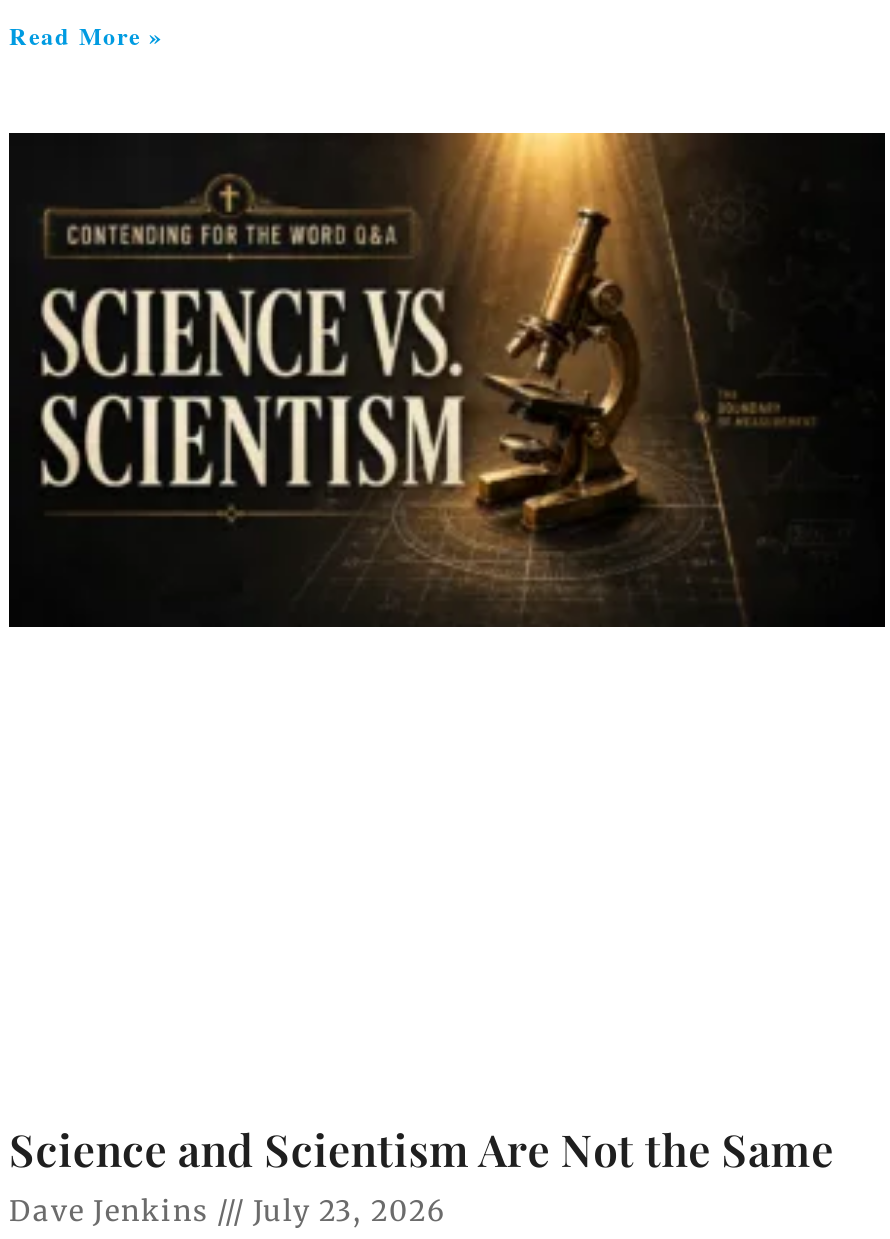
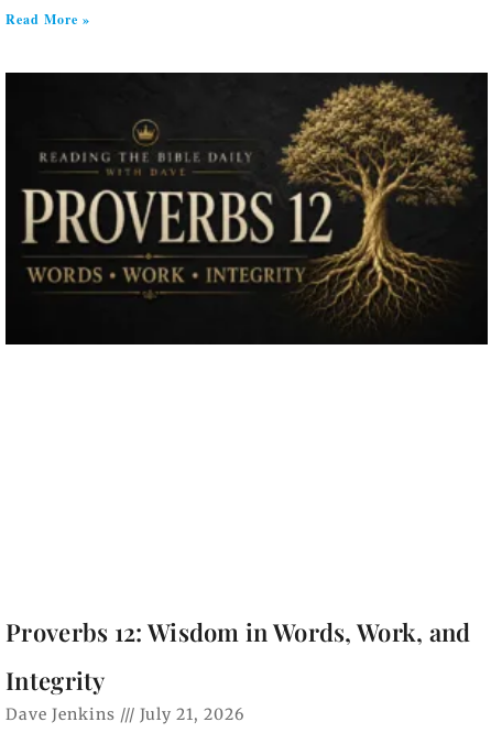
- [image]
+ [image]

- Science and Scientism Are Not the Same
+ Proverbs 12: Wisdom in Words, Work, and
+ Integrity

- Dave Jenkins July 23, 2026
+ Dave Jenkins July 21, 2026
